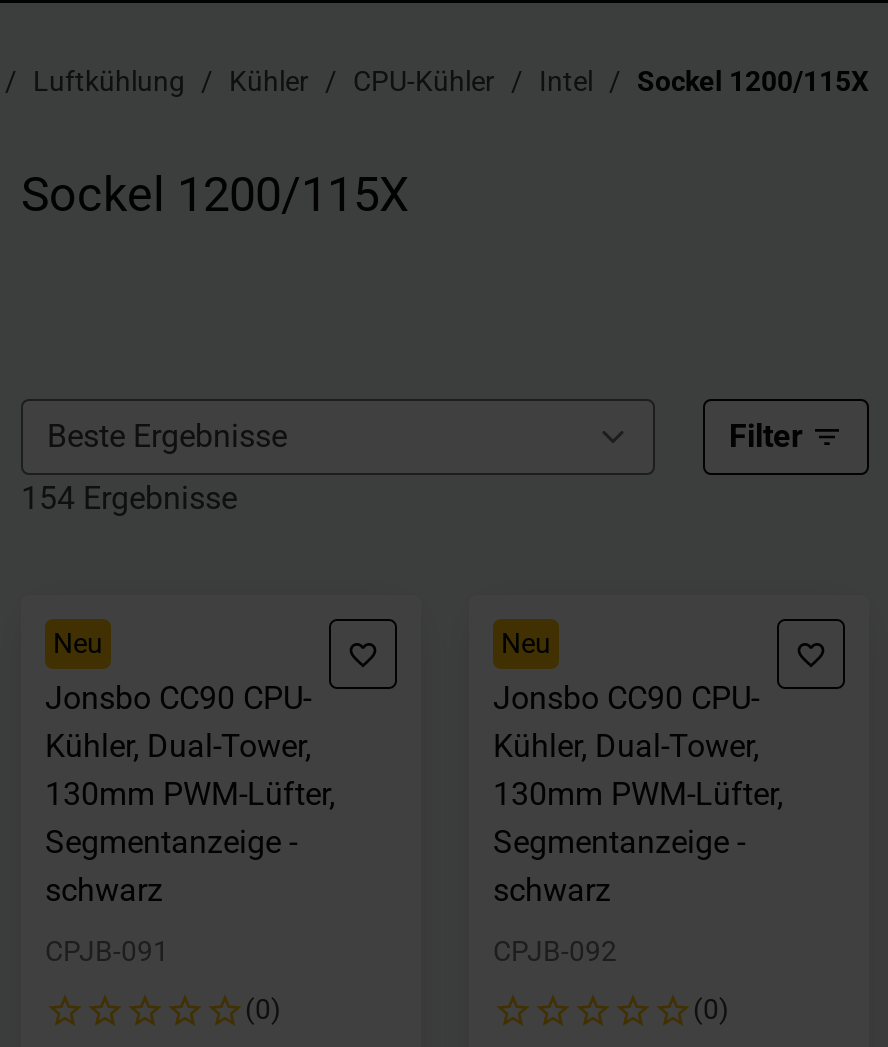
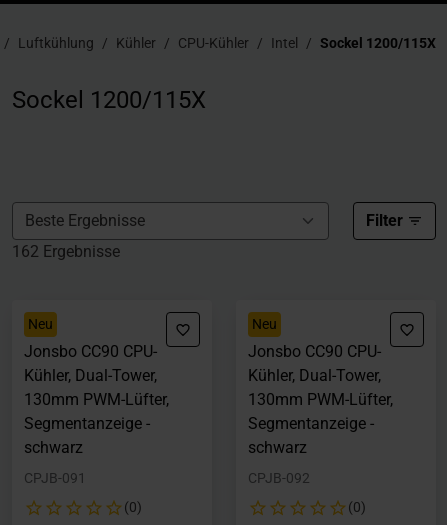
- 154 Ergebnisse
+ 162 Ergebnisse
